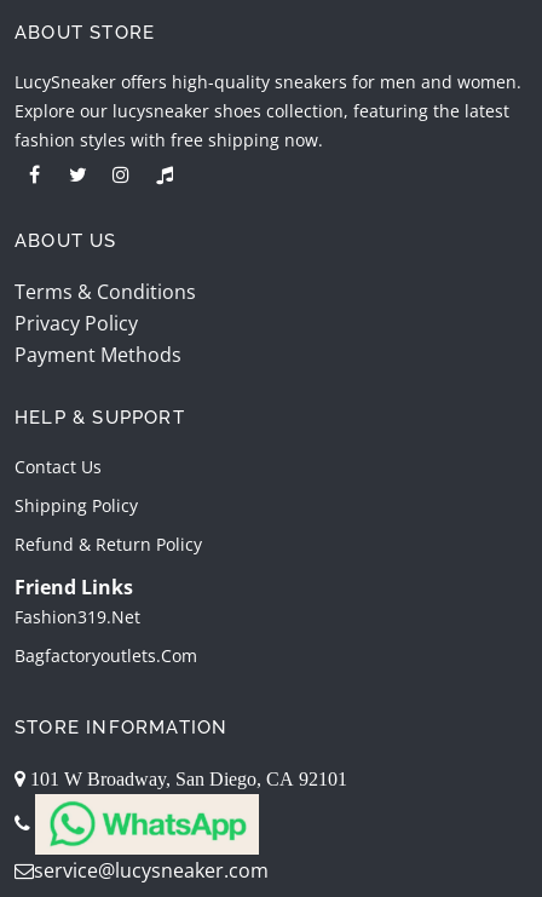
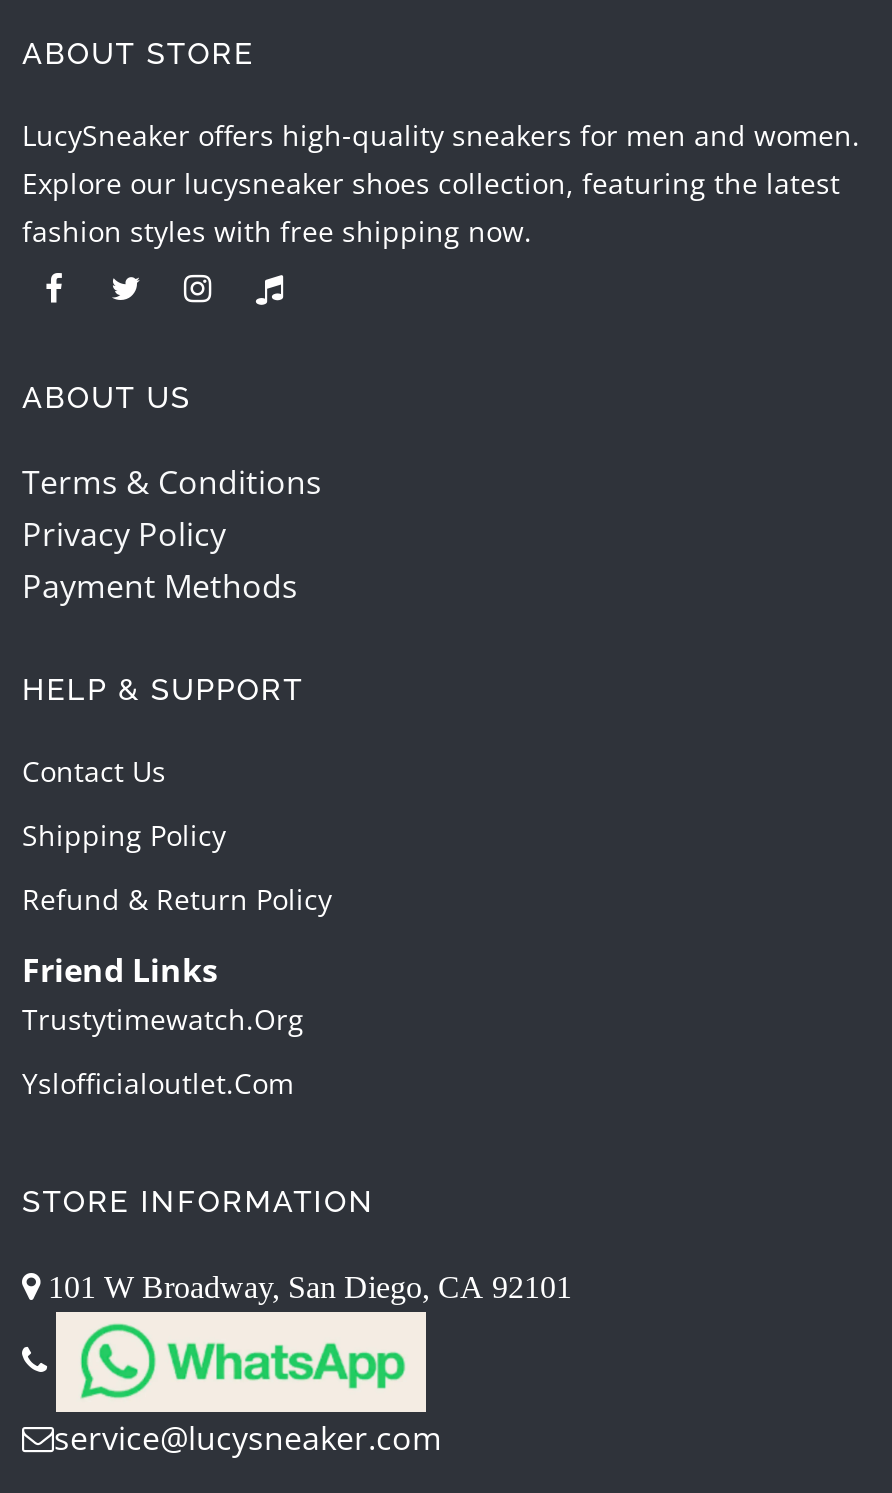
- Fashion319.net
+ Trustytimewatch.org

- Bagfactoryoutlets.com
+ Yslofficialoutlet.com
